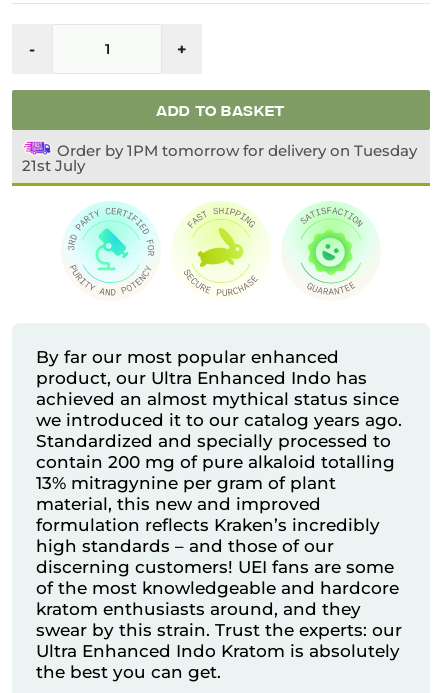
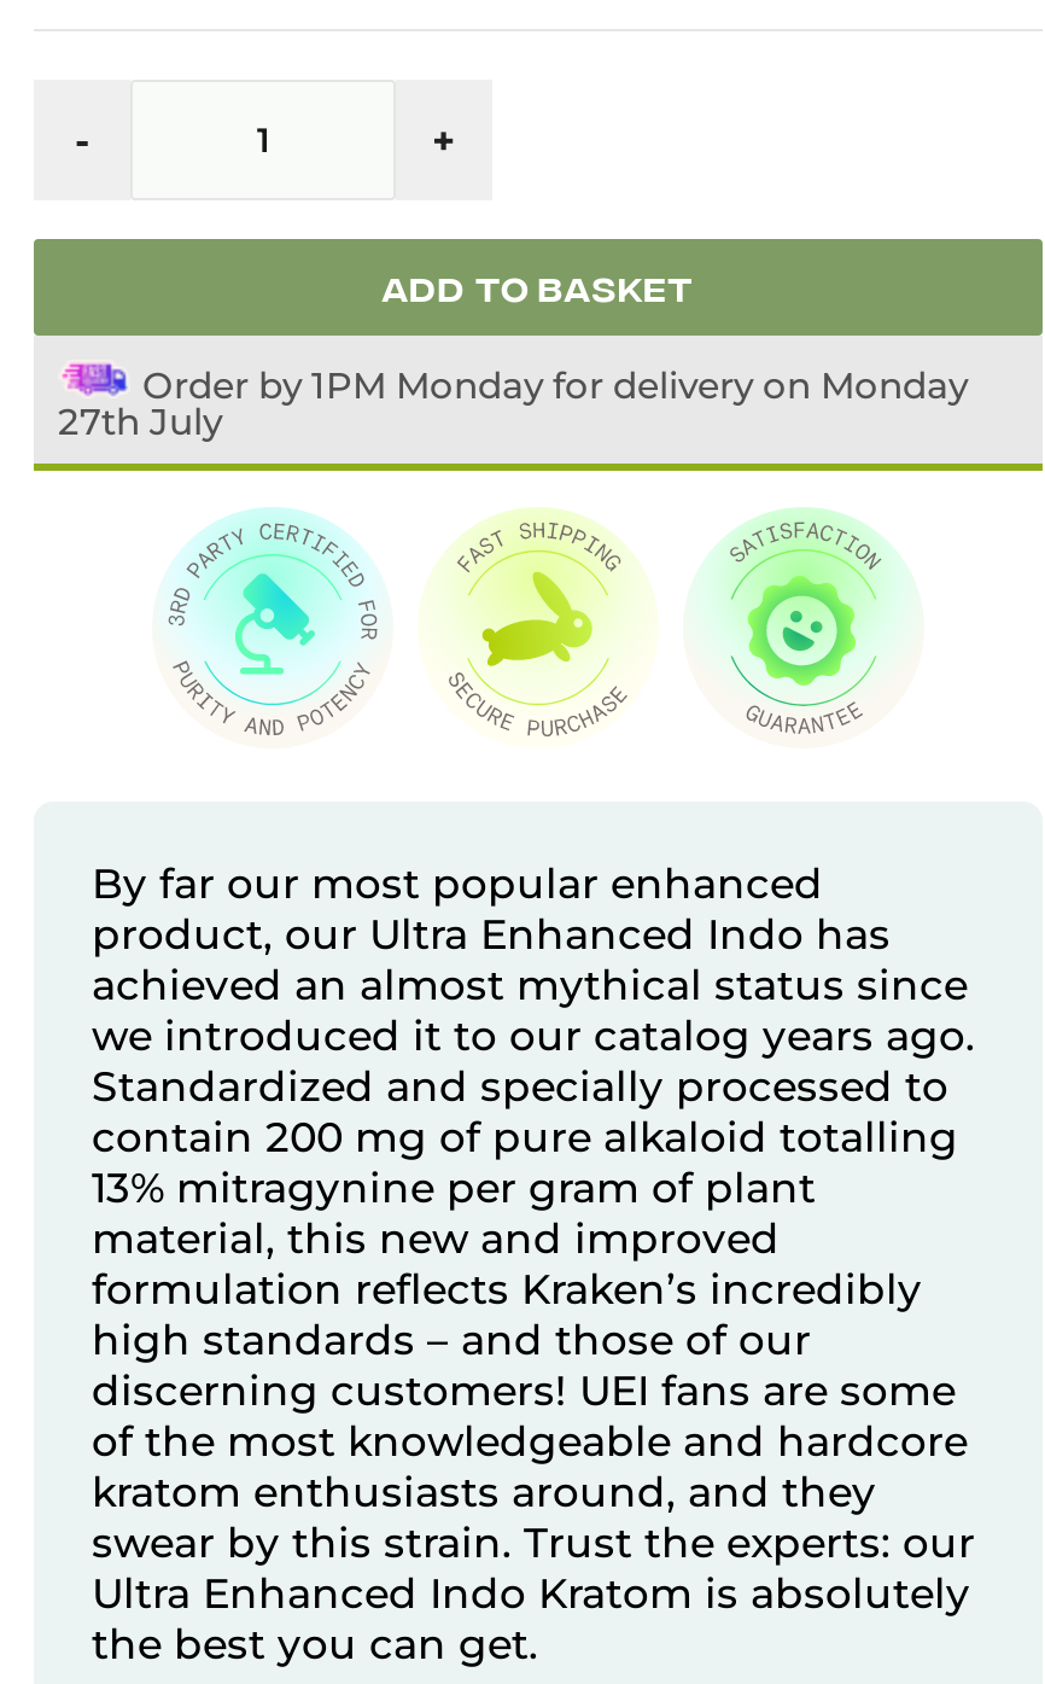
- Order by 1PM tomorrow for delivery on Tuesday
+ Order by 1PM Monday for delivery on Monday

- 21st July
+ 27th July
